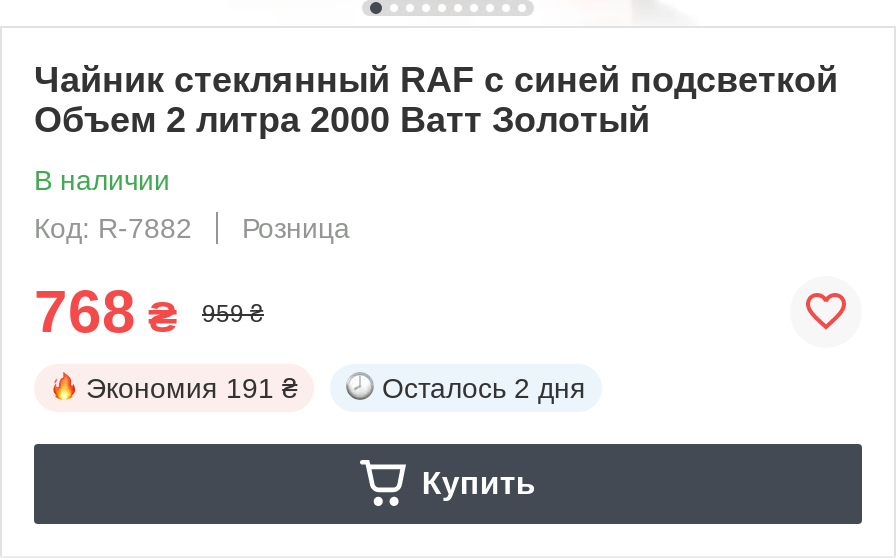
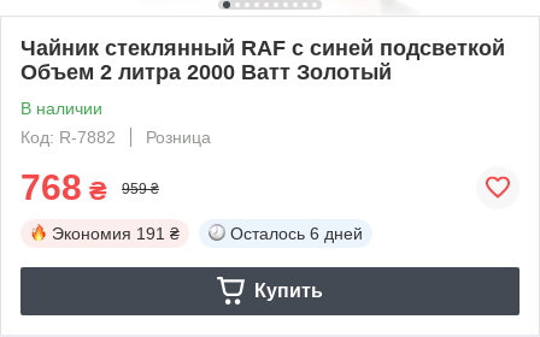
- Осталось 2 дня
+ Осталось 6 дней
